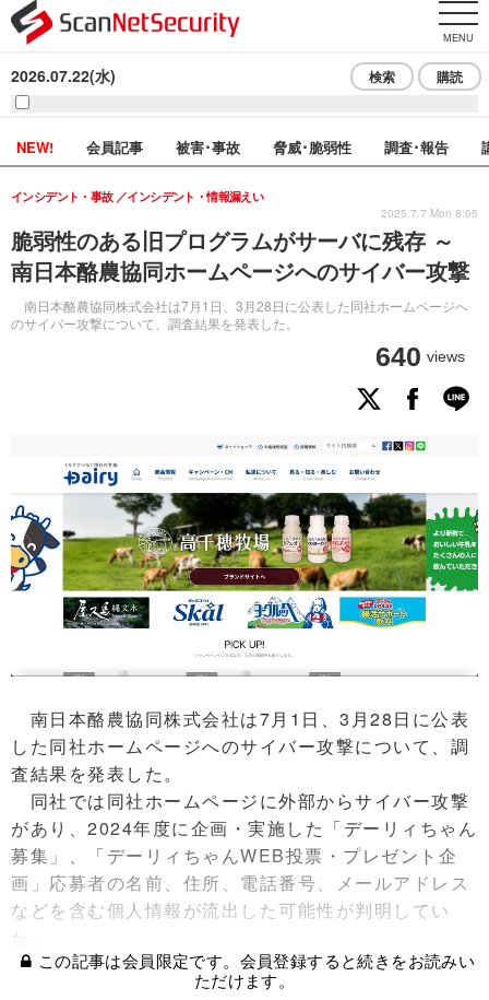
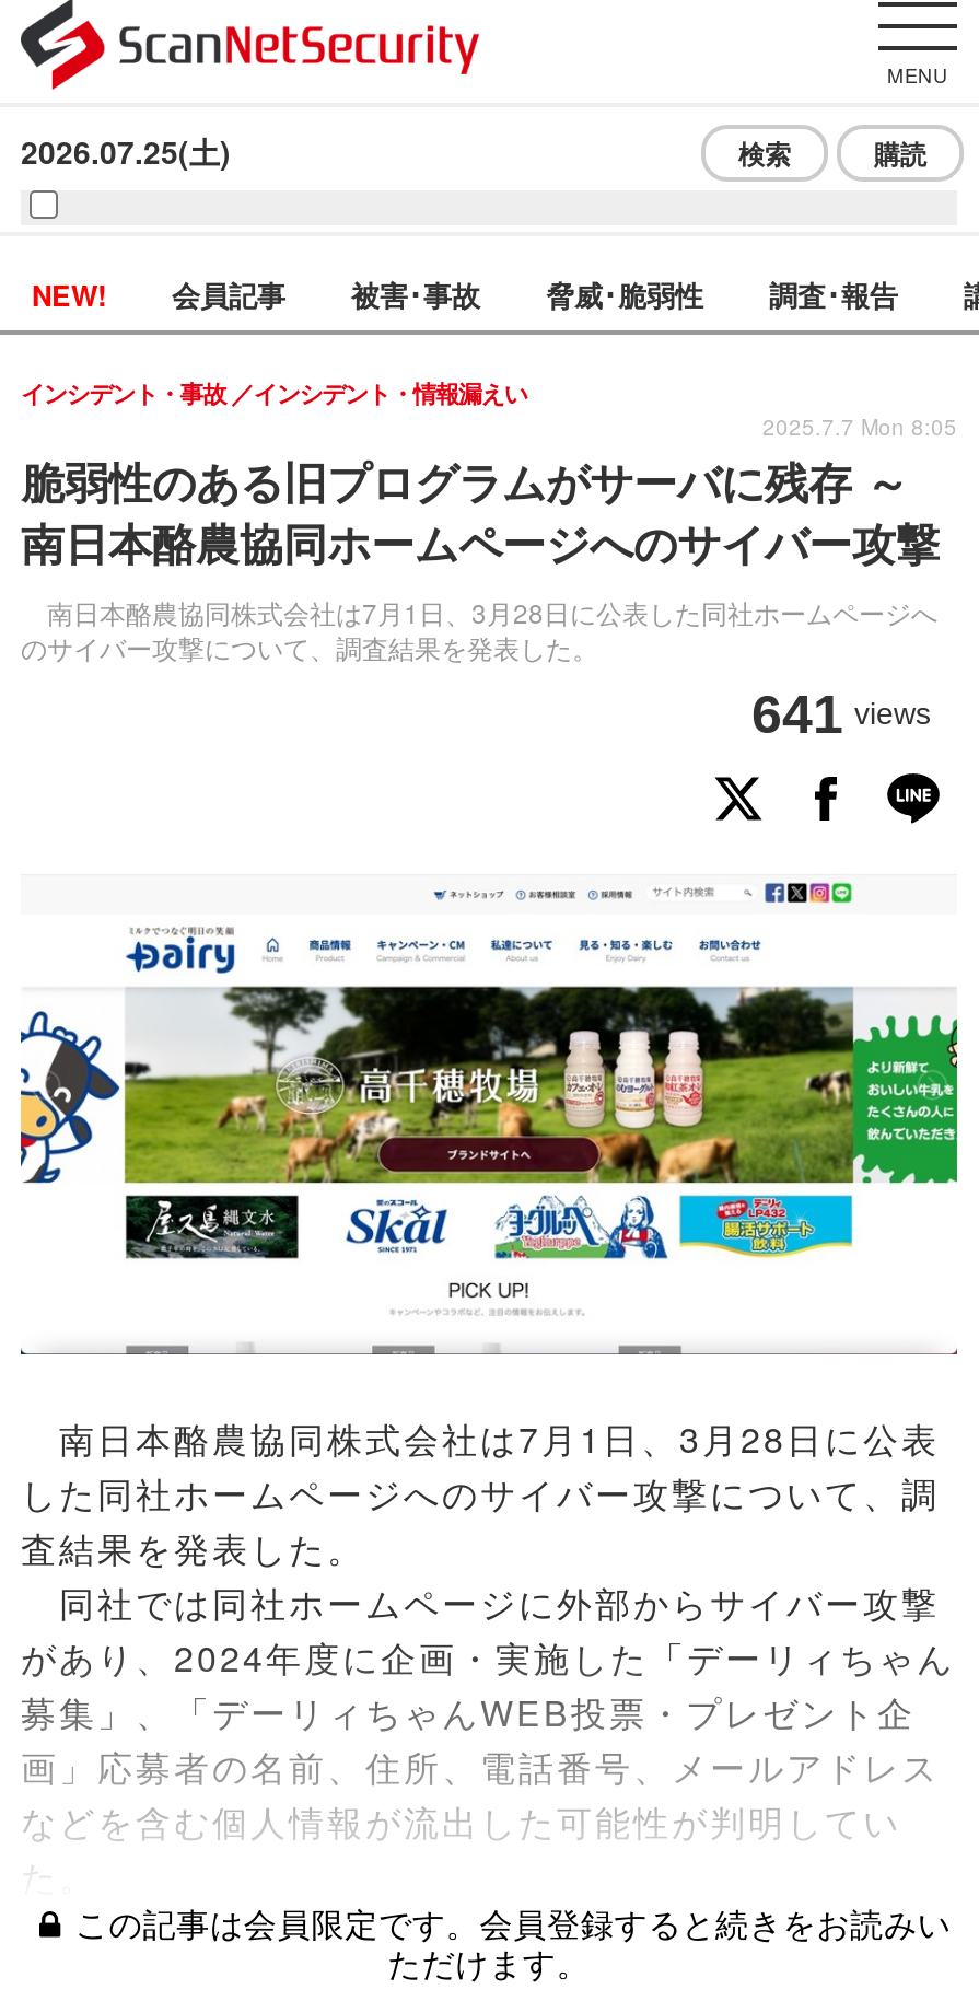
- 2026.07.22(水)
+ 2026.07.25(土)

- 640 views
+ 641 views
